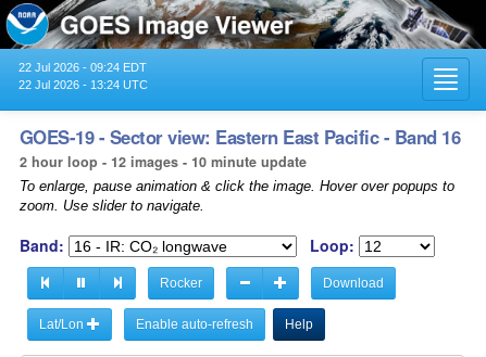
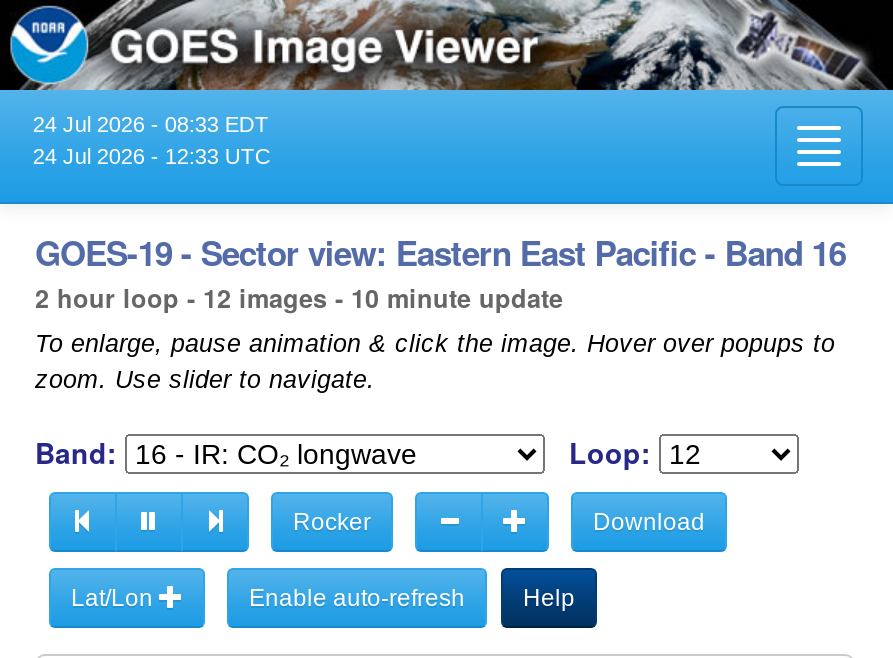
- 22 Jul 2026 - 09:24 EDT
+ 24 Jul 2026 - 08:33 EDT

- 22 Jul 2026 - 13:24 UTC
+ 24 Jul 2026 - 12:33 UTC
